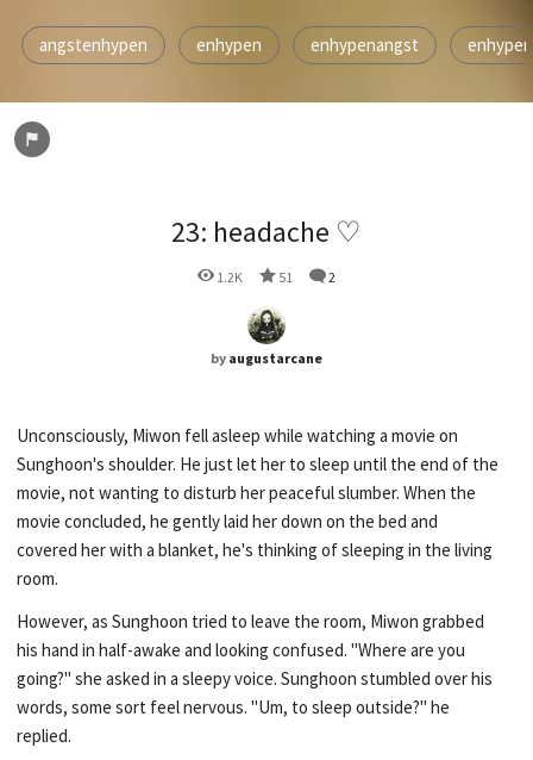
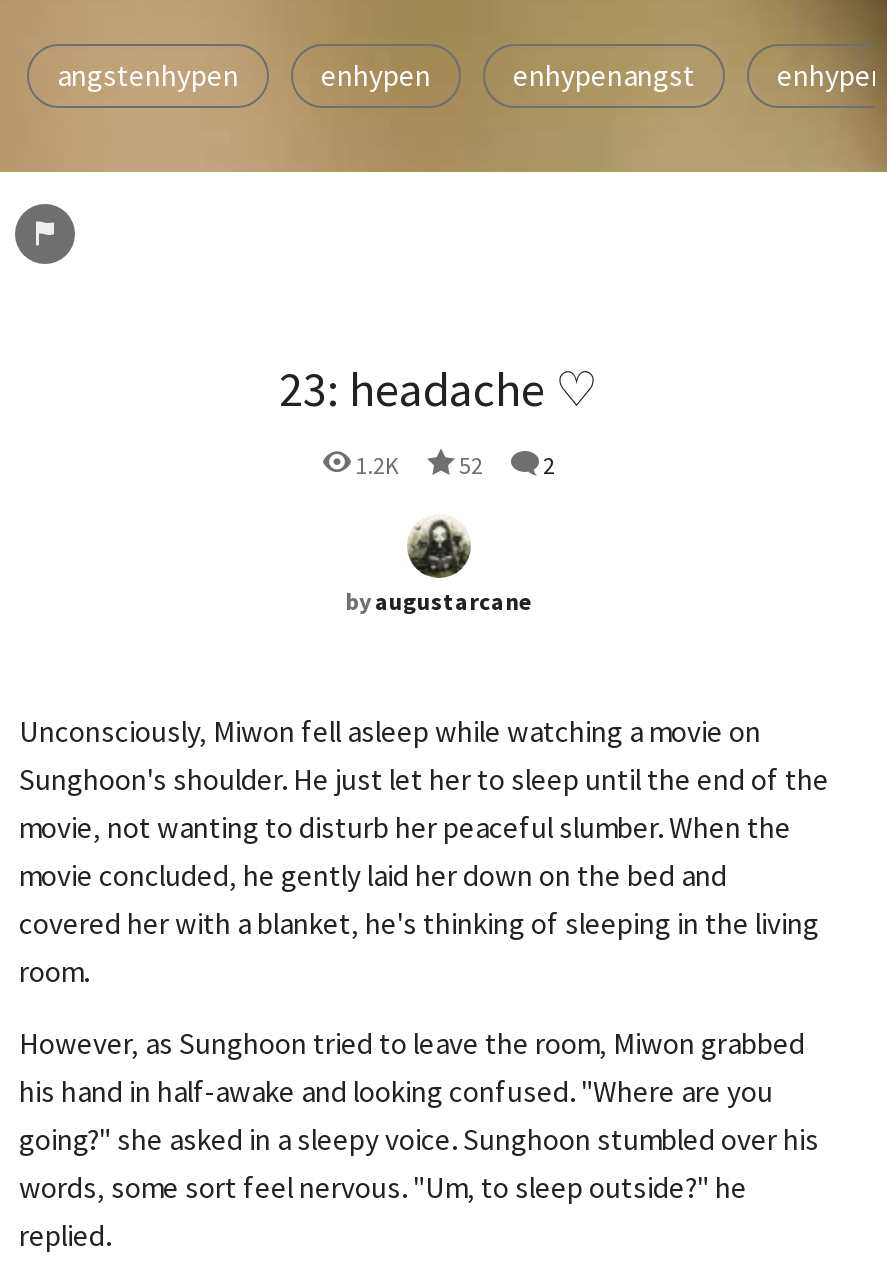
- 1.2K 51 2
+ 1.2K 52 2
